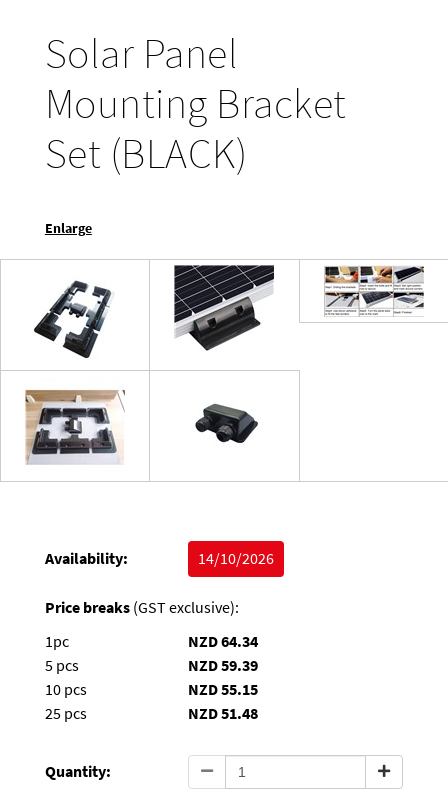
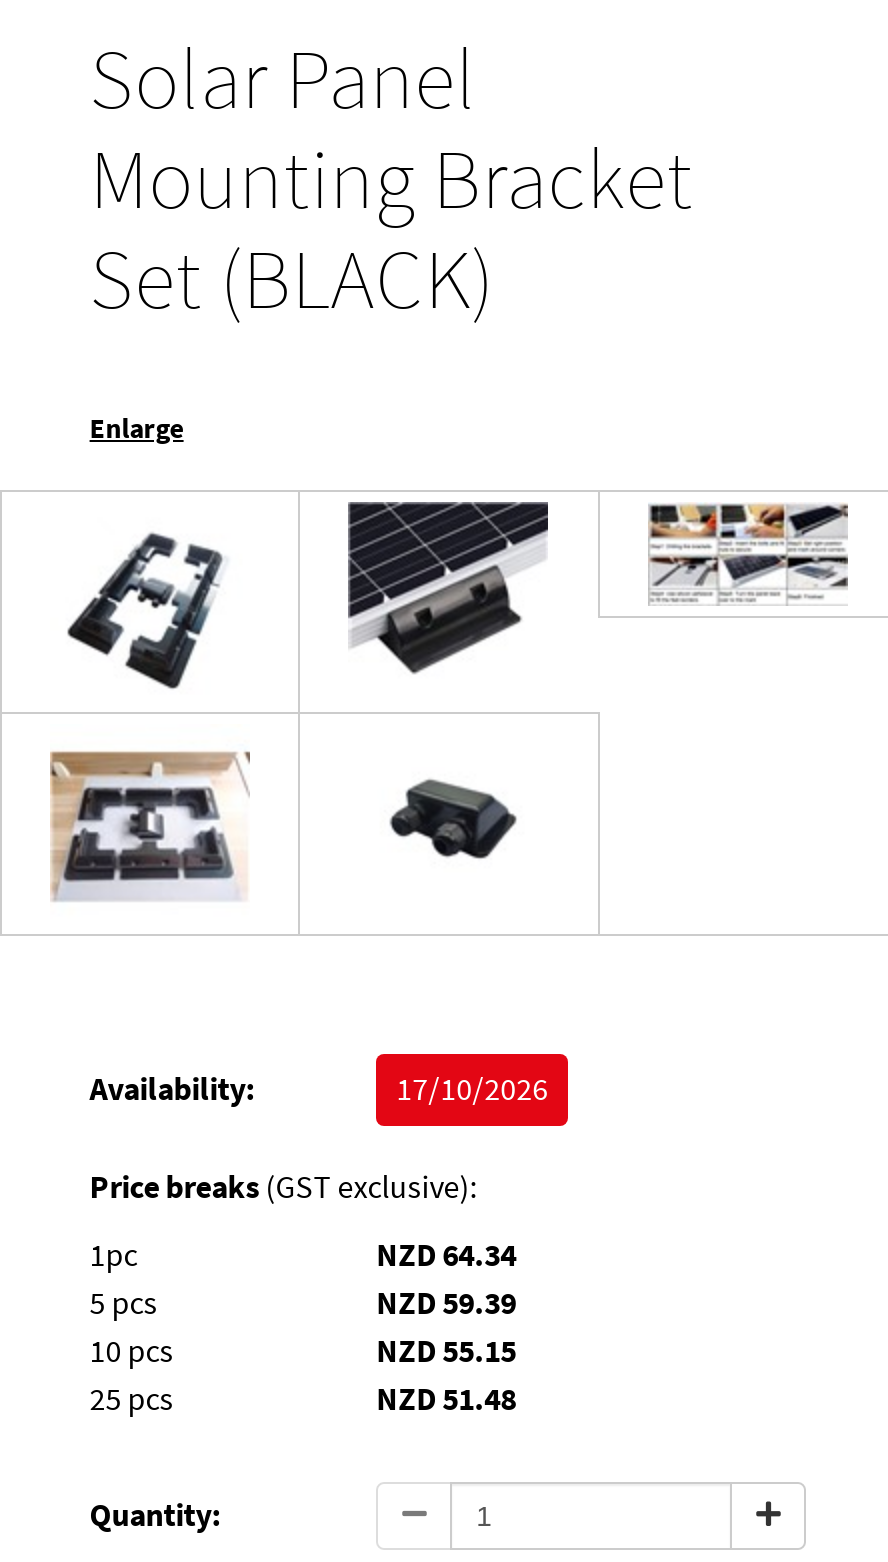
- 14/10/2026
+ 17/10/2026
